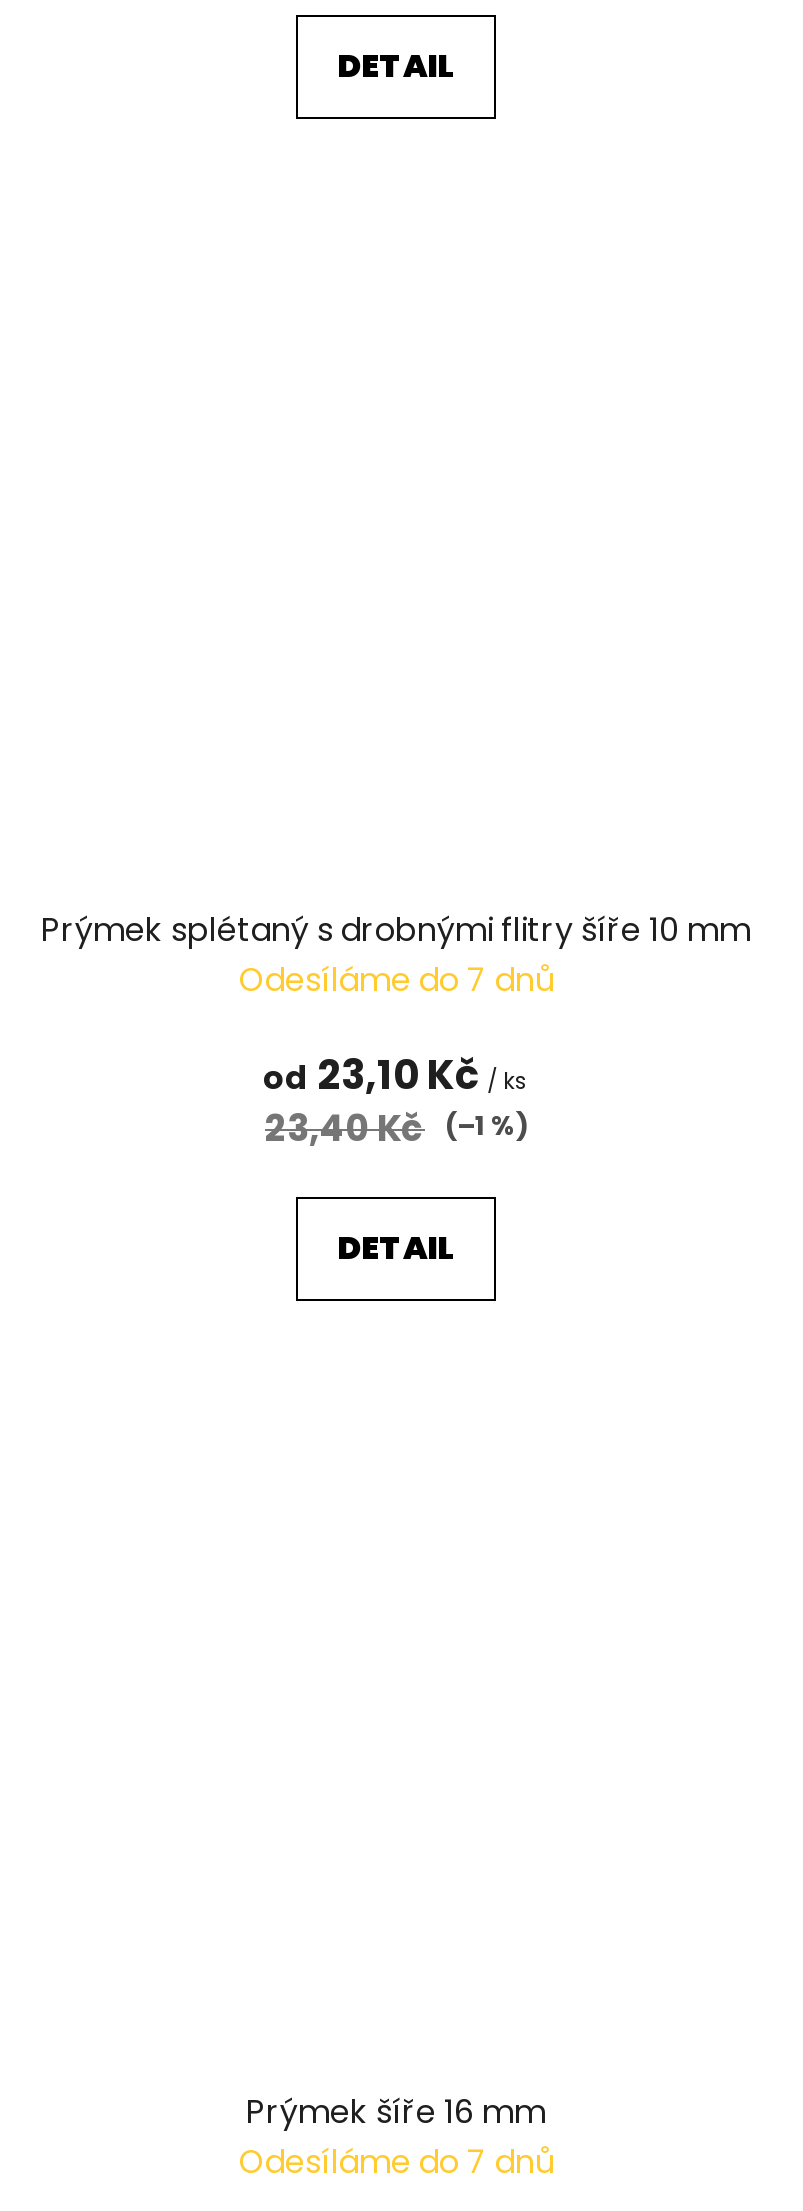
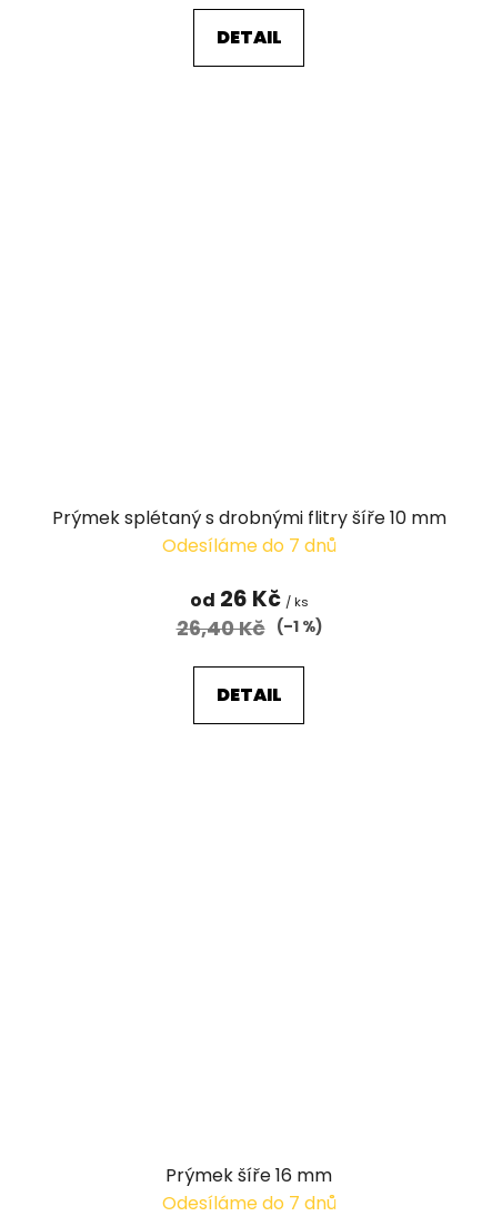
- od 23,10 Kč / ks
+ od 26 Kč / ks

- 23,40 Kč (–1 %)
+ 26,40 Kč (–1 %)
